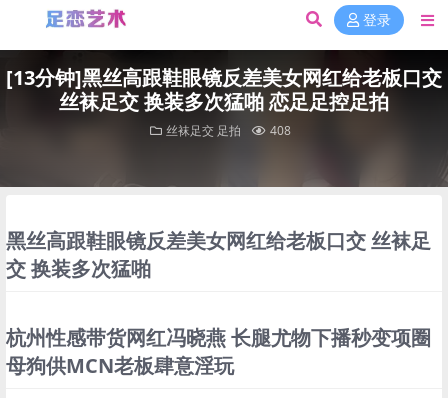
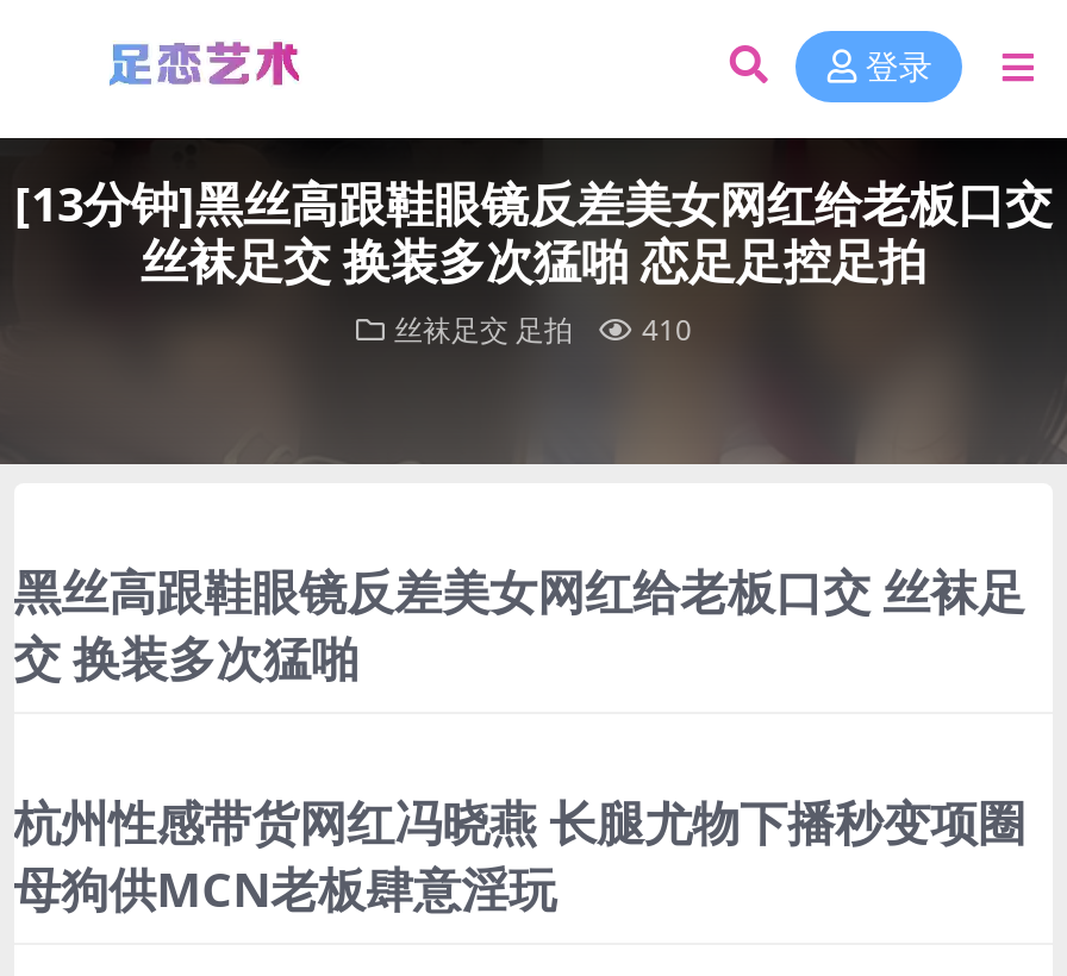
- 丝袜足交 足拍 408
+ 丝袜足交 足拍 410
